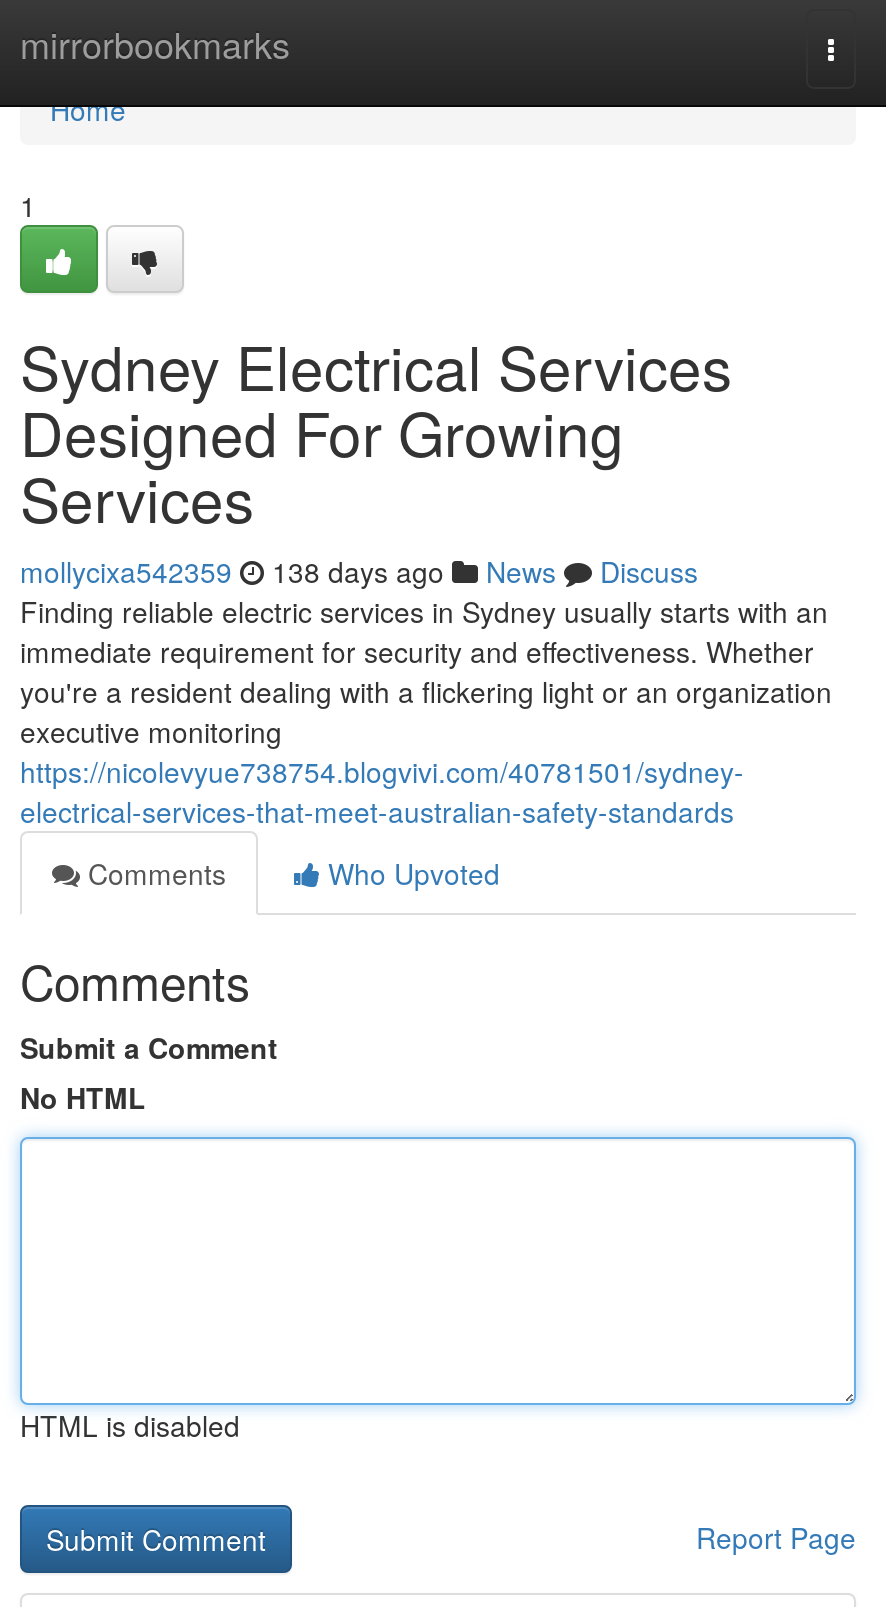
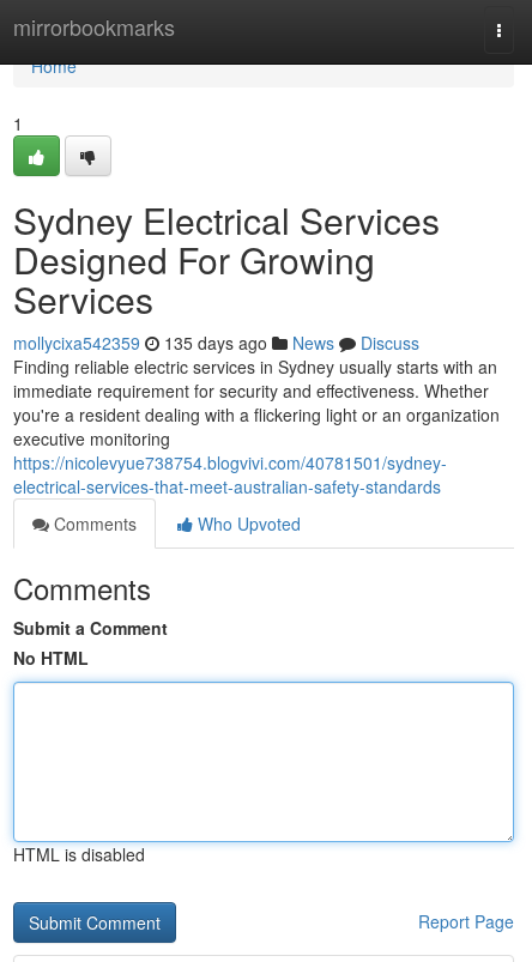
- mollycixa542359 138 days ago News Discuss
+ mollycixa542359 135 days ago News Discuss
